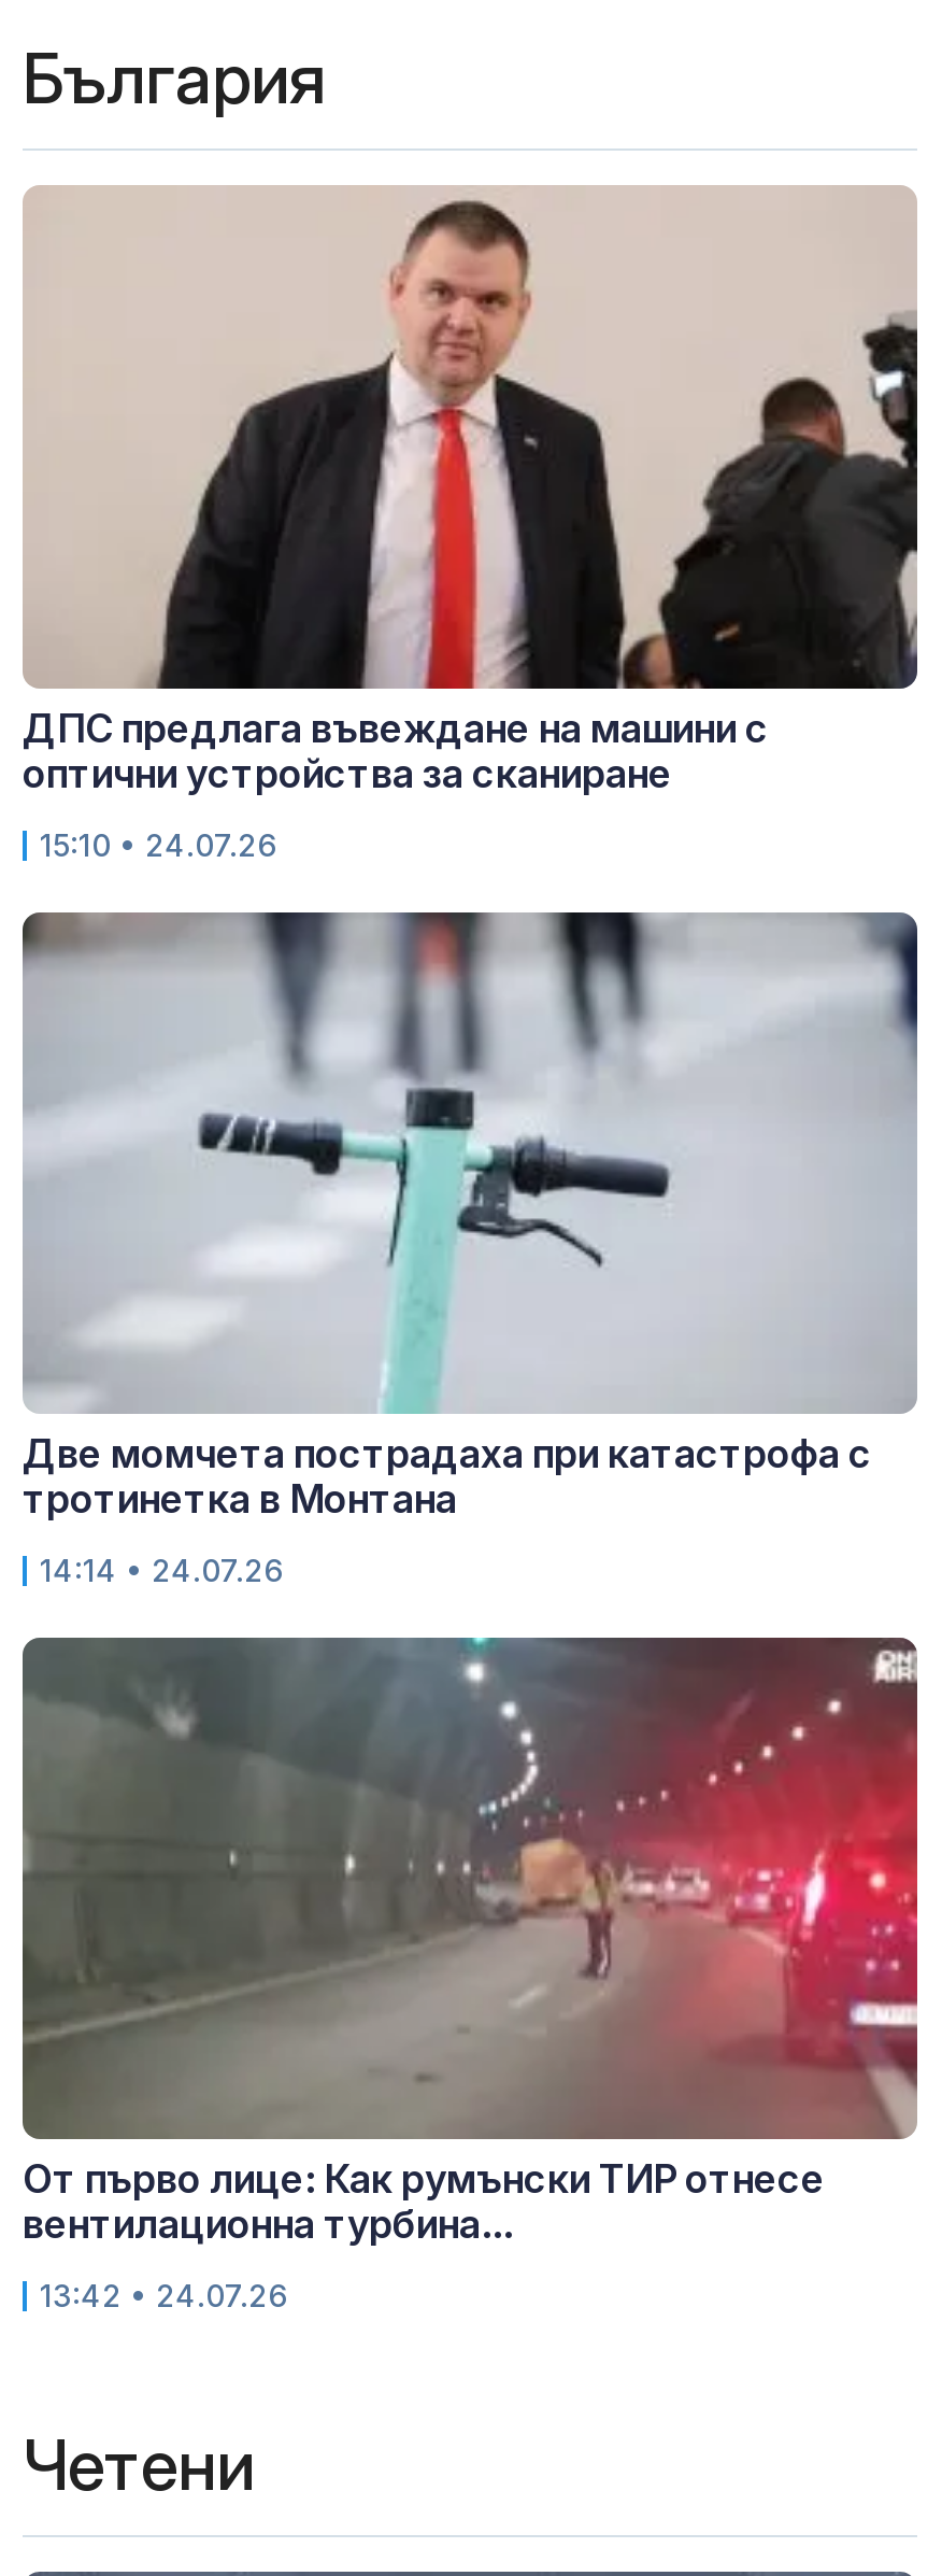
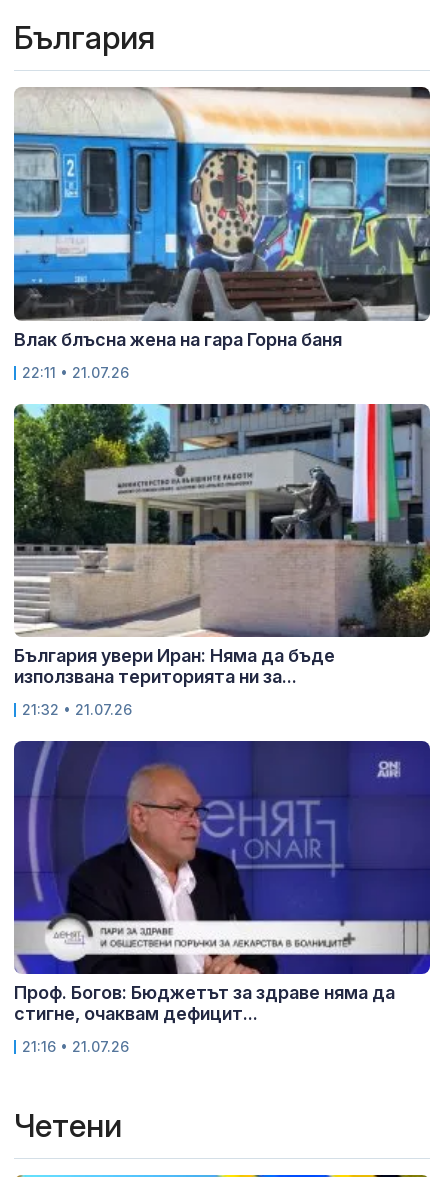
- [image]
- ДПС предлага въвеждане на машини с
- оптични устройства за сканиране
+ [image]
+ Влак блъсна жена на гара Горна баня

- 15:10 • 24.07.26
+ 22:11 • 21.07.26

- [image]
- Две момчета пострадаха при катастрофа с
- тротинетка в Монтана
+ [image]
+ България увери Иран: Няма да бъде
+ използвана територията ни за...

- 14:14 • 24.07.26
+ 21:32 • 21.07.26

- [image]
- От първо лице: Как румънски ТИР отнесе
- вентилационна турбина...
+ [image]
+ Проф. Богов: Бюджетът за здраве няма да
+ стигне, очаквам дефицит...

- 13:42 • 24.07.26
+ 21:16 • 21.07.26
